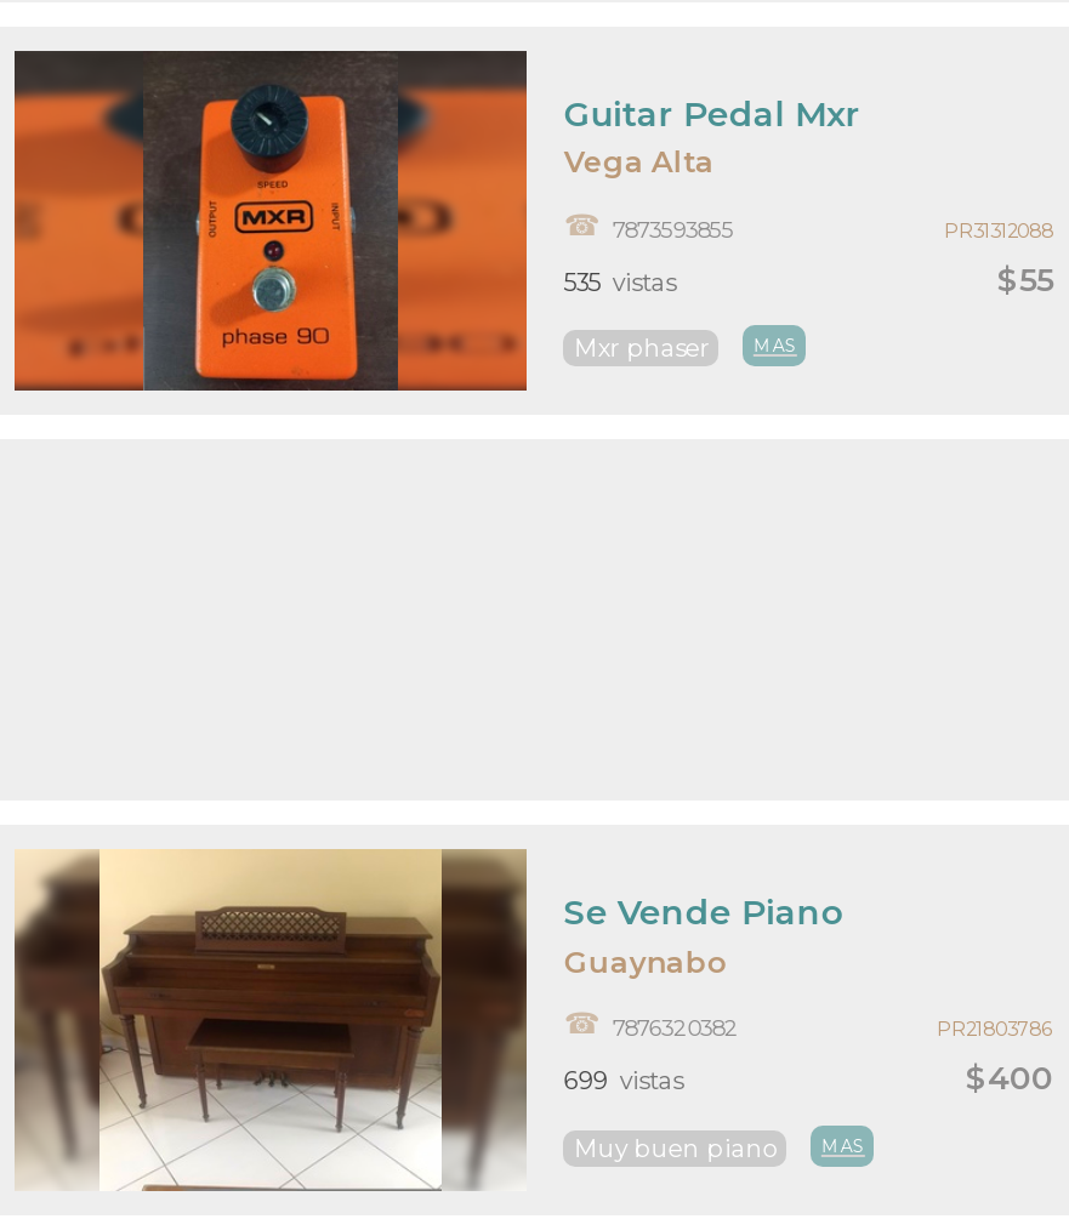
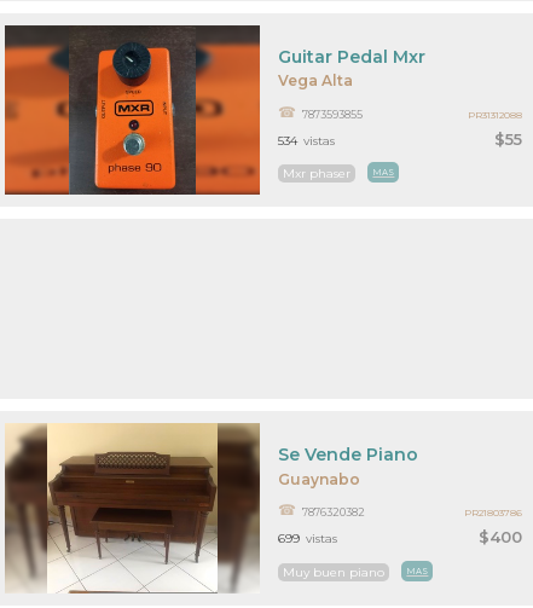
- 535 vistas
+ 534 vistas
